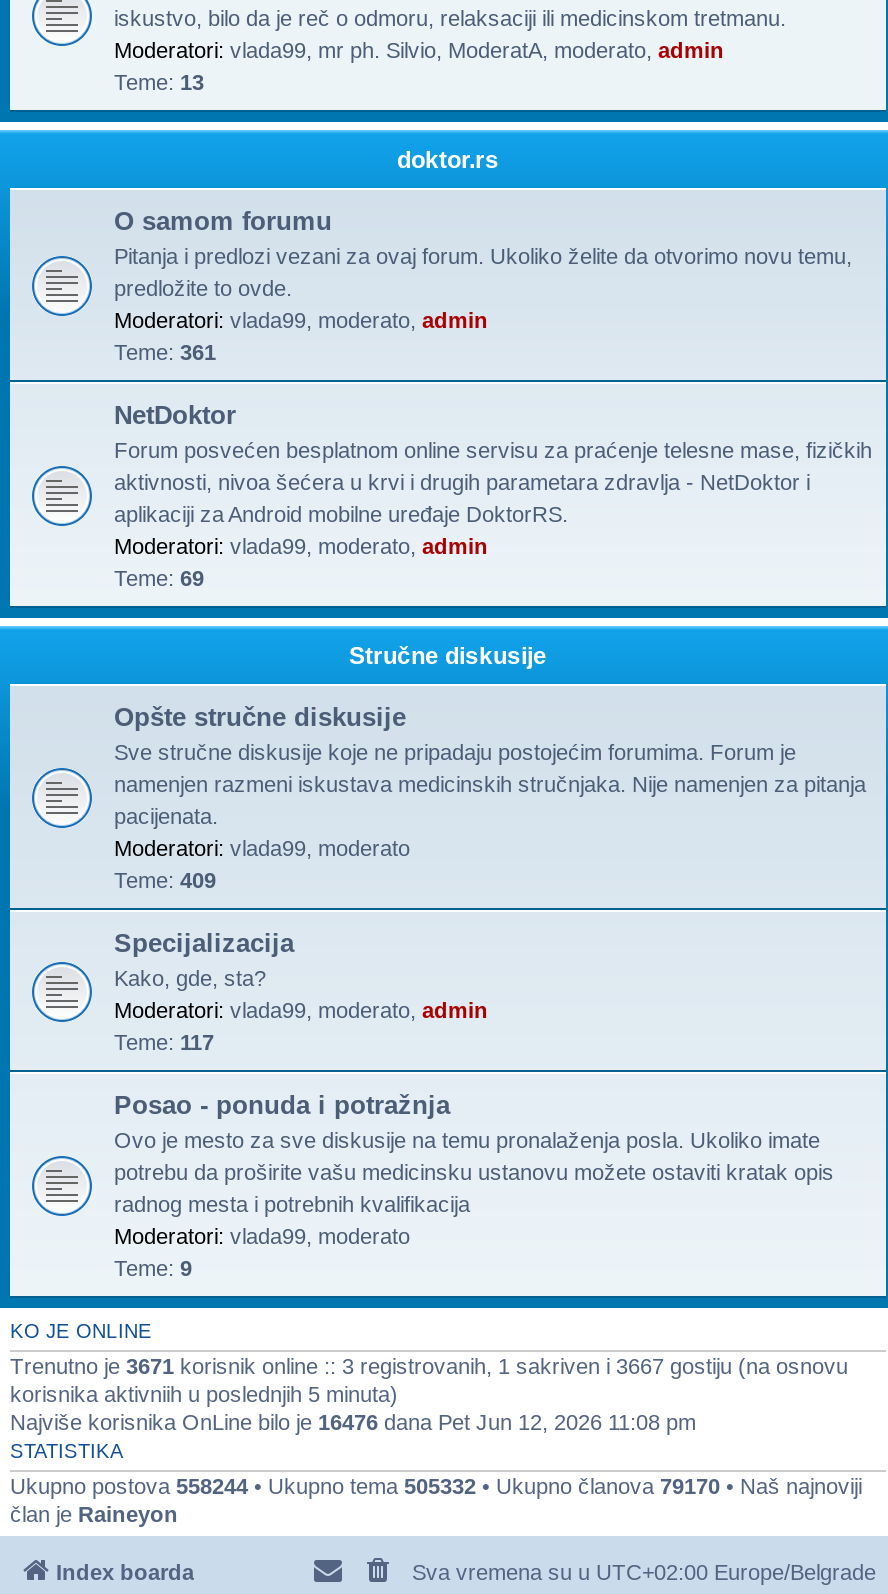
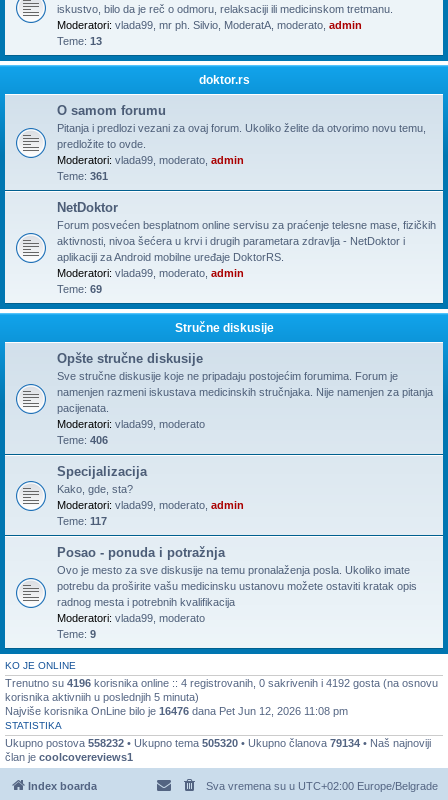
- Teme: 409
+ Teme: 406

- Trenutno je 3671 korisnik online :: 3 registrovanih, 1 sakriven i 3667 gostiju (na osnovu
+ Trenutno su 4196 korisnika online :: 4 registrovanih, 0 sakrivenih i 4192 gosta (na osnovu

- Ukupno postova 558244 • Ukupno tema 505332 • Ukupno članova 79170 • Naš najnoviji
+ Ukupno postova 558232 • Ukupno tema 505320 • Ukupno članova 79134 • Naš najnoviji

- član je Raineyon
+ član je coolcovereviews1
